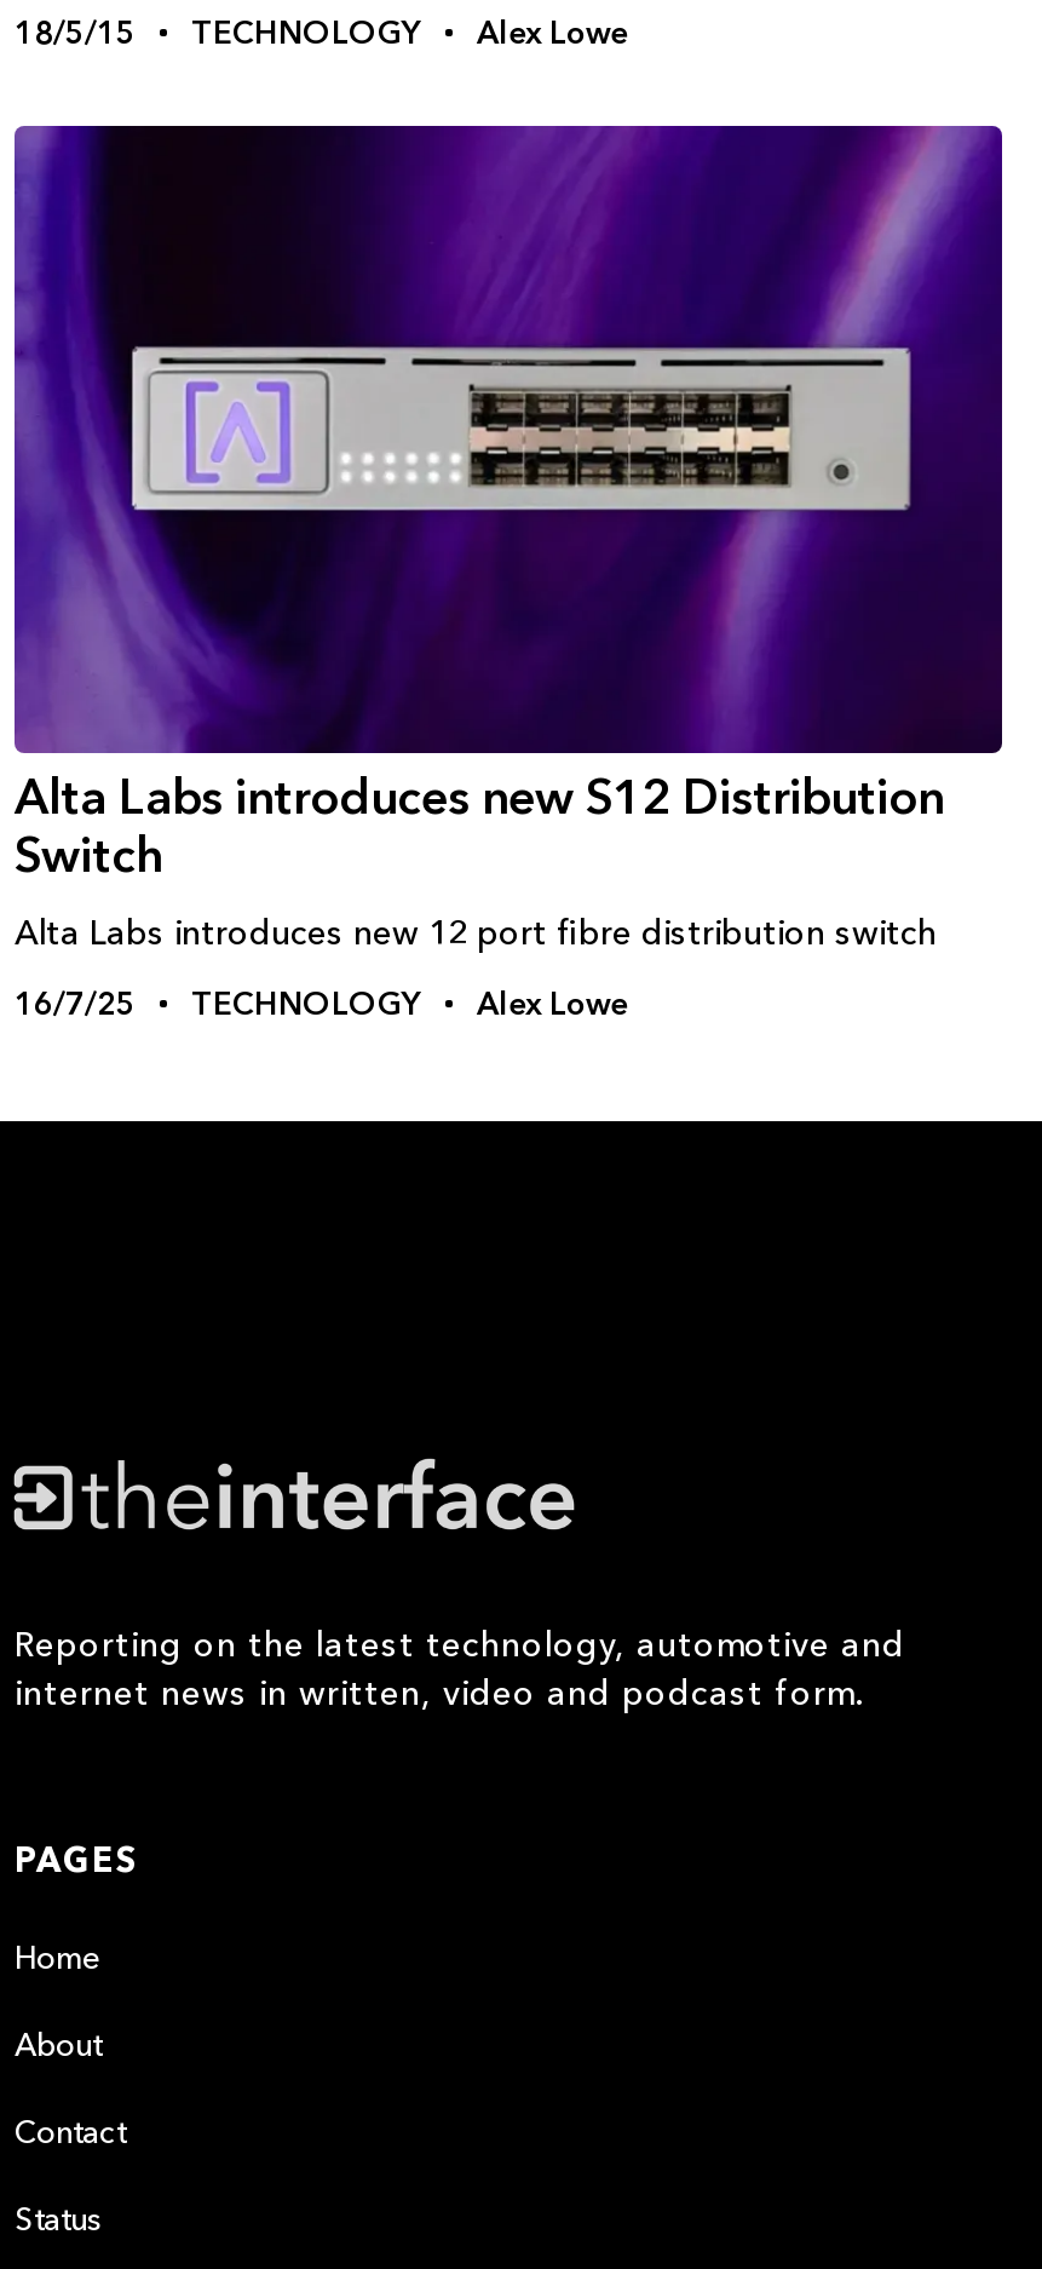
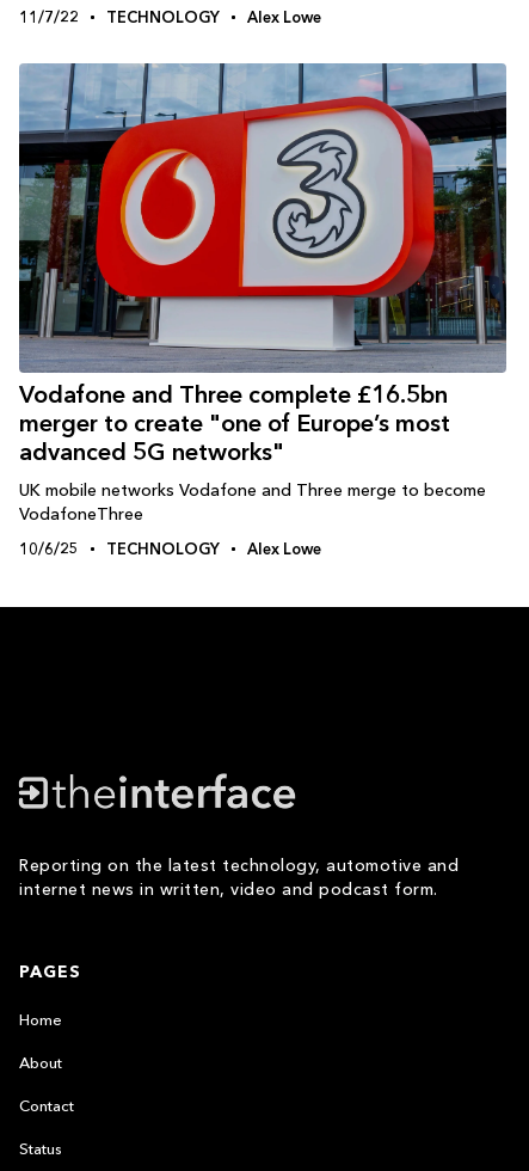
- 18/5/15 TECHNOLOGY Alex Lowe
+ 11/7/22 TECHNOLOGY Alex Lowe

- [image]
- Alta Labs introduces new S12 Distribution
- Switch
+ [image]
+ Vodafone and Three complete £16.5bn
+ merger to create "one of Europe’s most
+ advanced 5G networks"

- Alta Labs introduces new 12 port fibre distribution switch
+ UK mobile networks Vodafone and Three merge to become
+ VodafoneThree

- 16/7/25 TECHNOLOGY Alex Lowe
+ 10/6/25 TECHNOLOGY Alex Lowe
